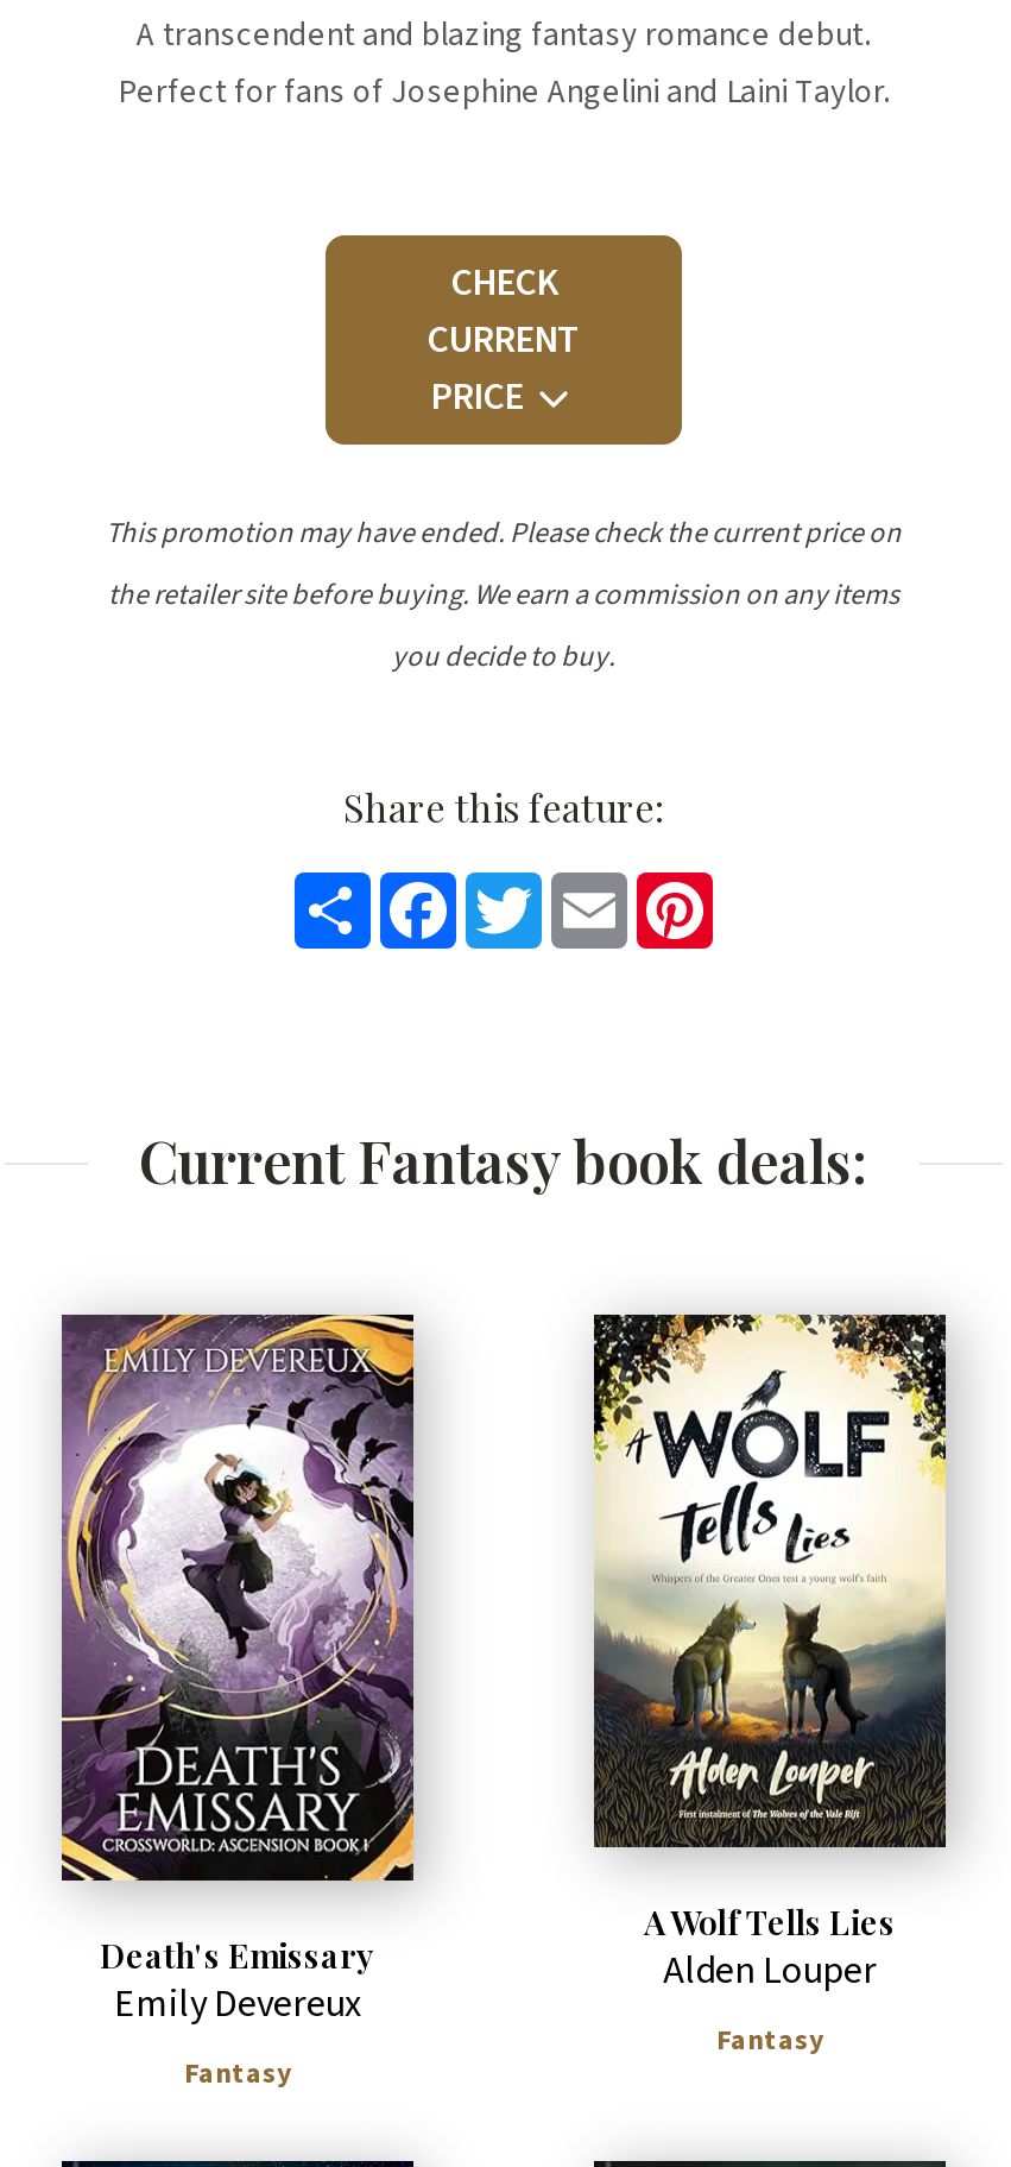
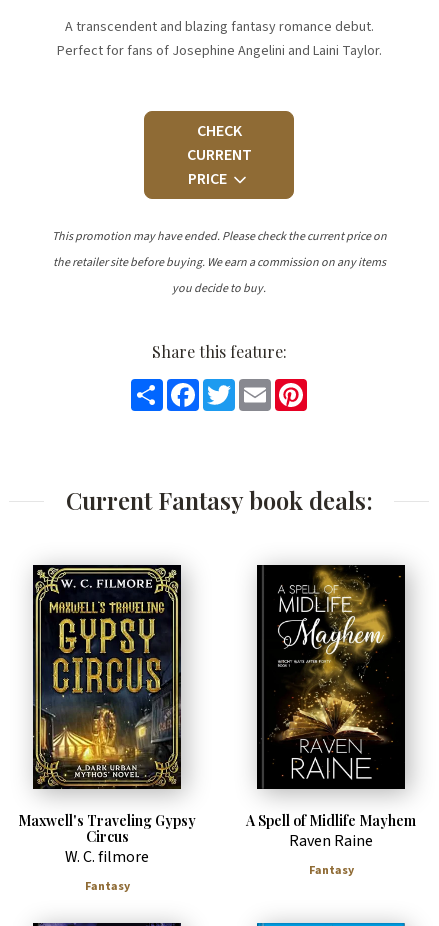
- [image]
- Death's Emissary
- Emily Devereux
+ [image]
+ Maxwell's Traveling Gypsy
+ Circus
+ W. C. filmore

- [image]
- A Wolf Tells Lies
- Alden Louper
+ [image]
+ A Spell of Midlife Mayhem
+ Raven Raine
